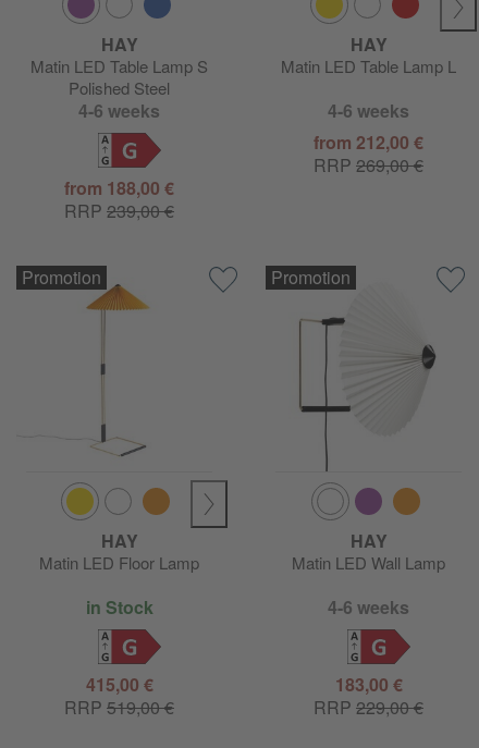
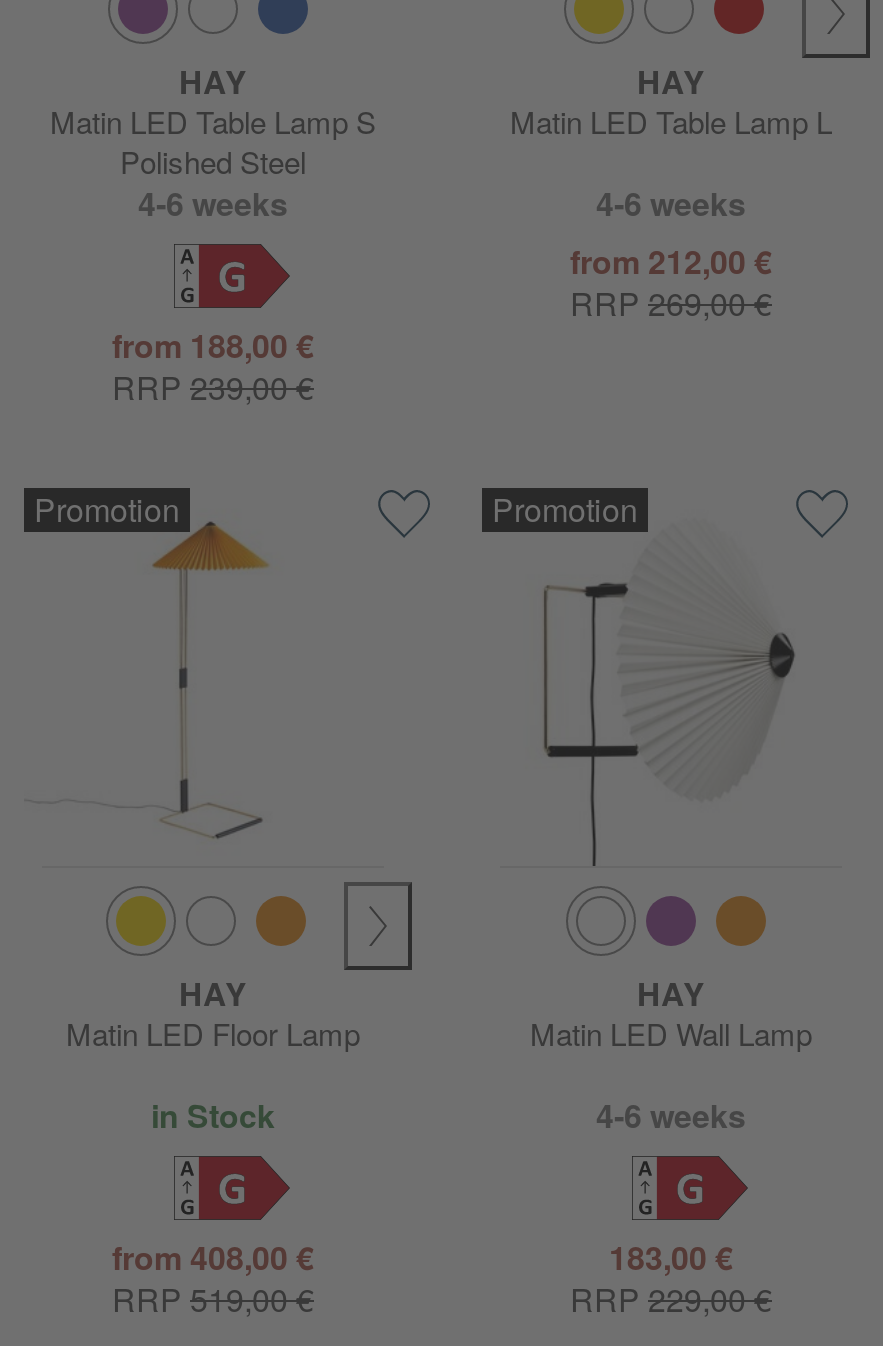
- 415,00 €
+ from 408,00 €
